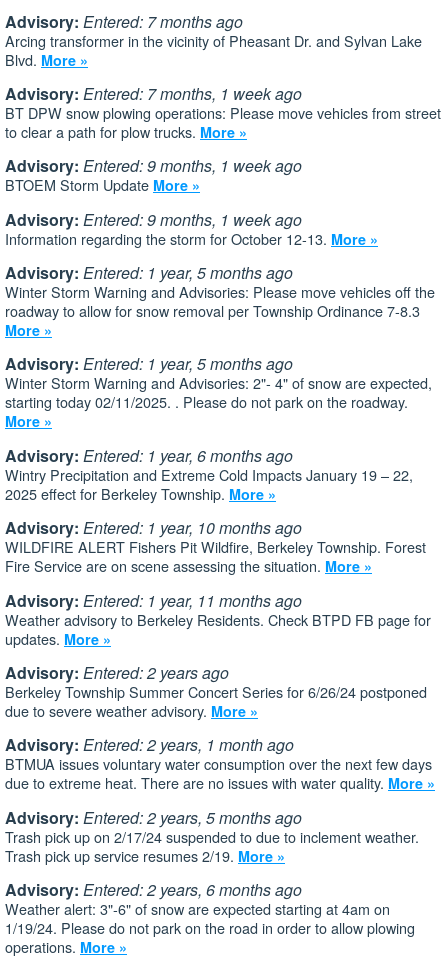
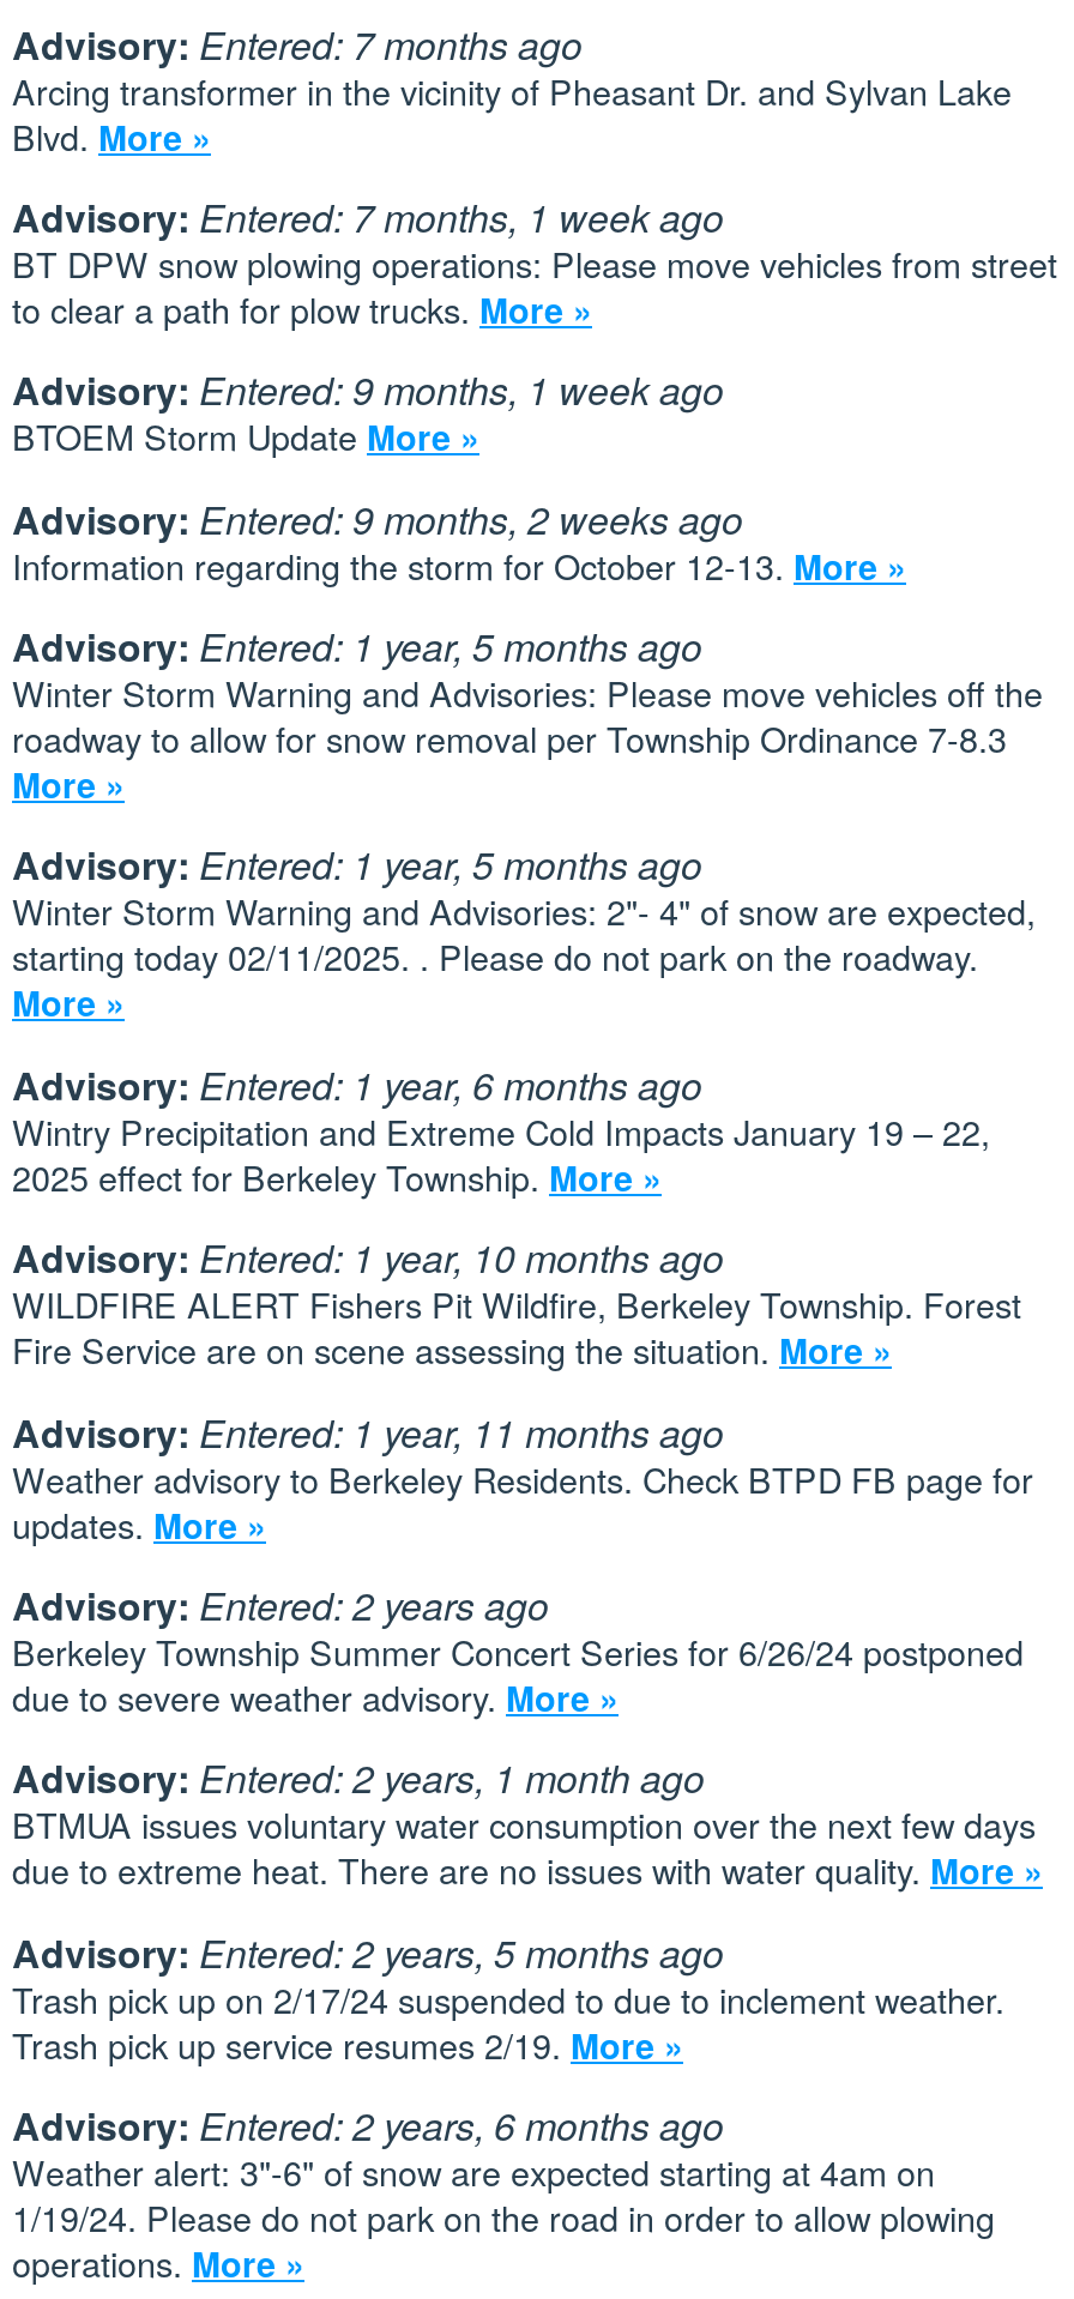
- Advisory: Entered: 9 months, 1 week ago
+ Advisory: Entered: 9 months, 2 weeks ago
